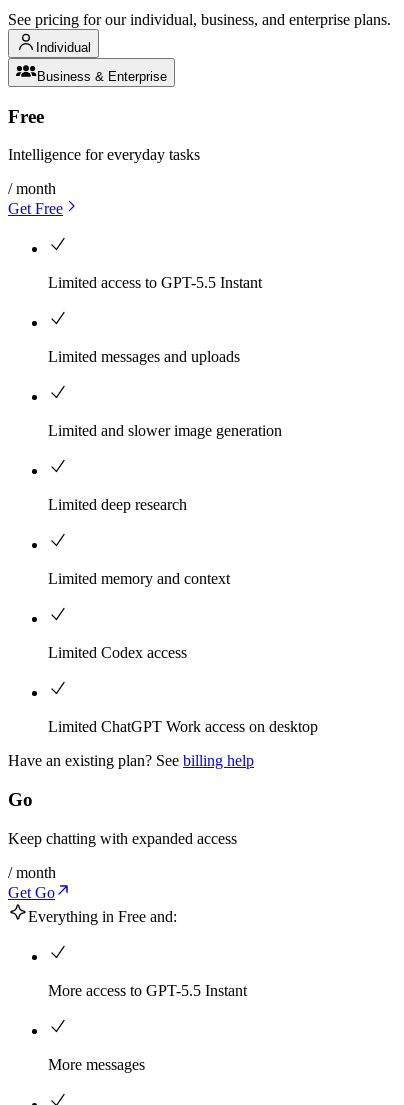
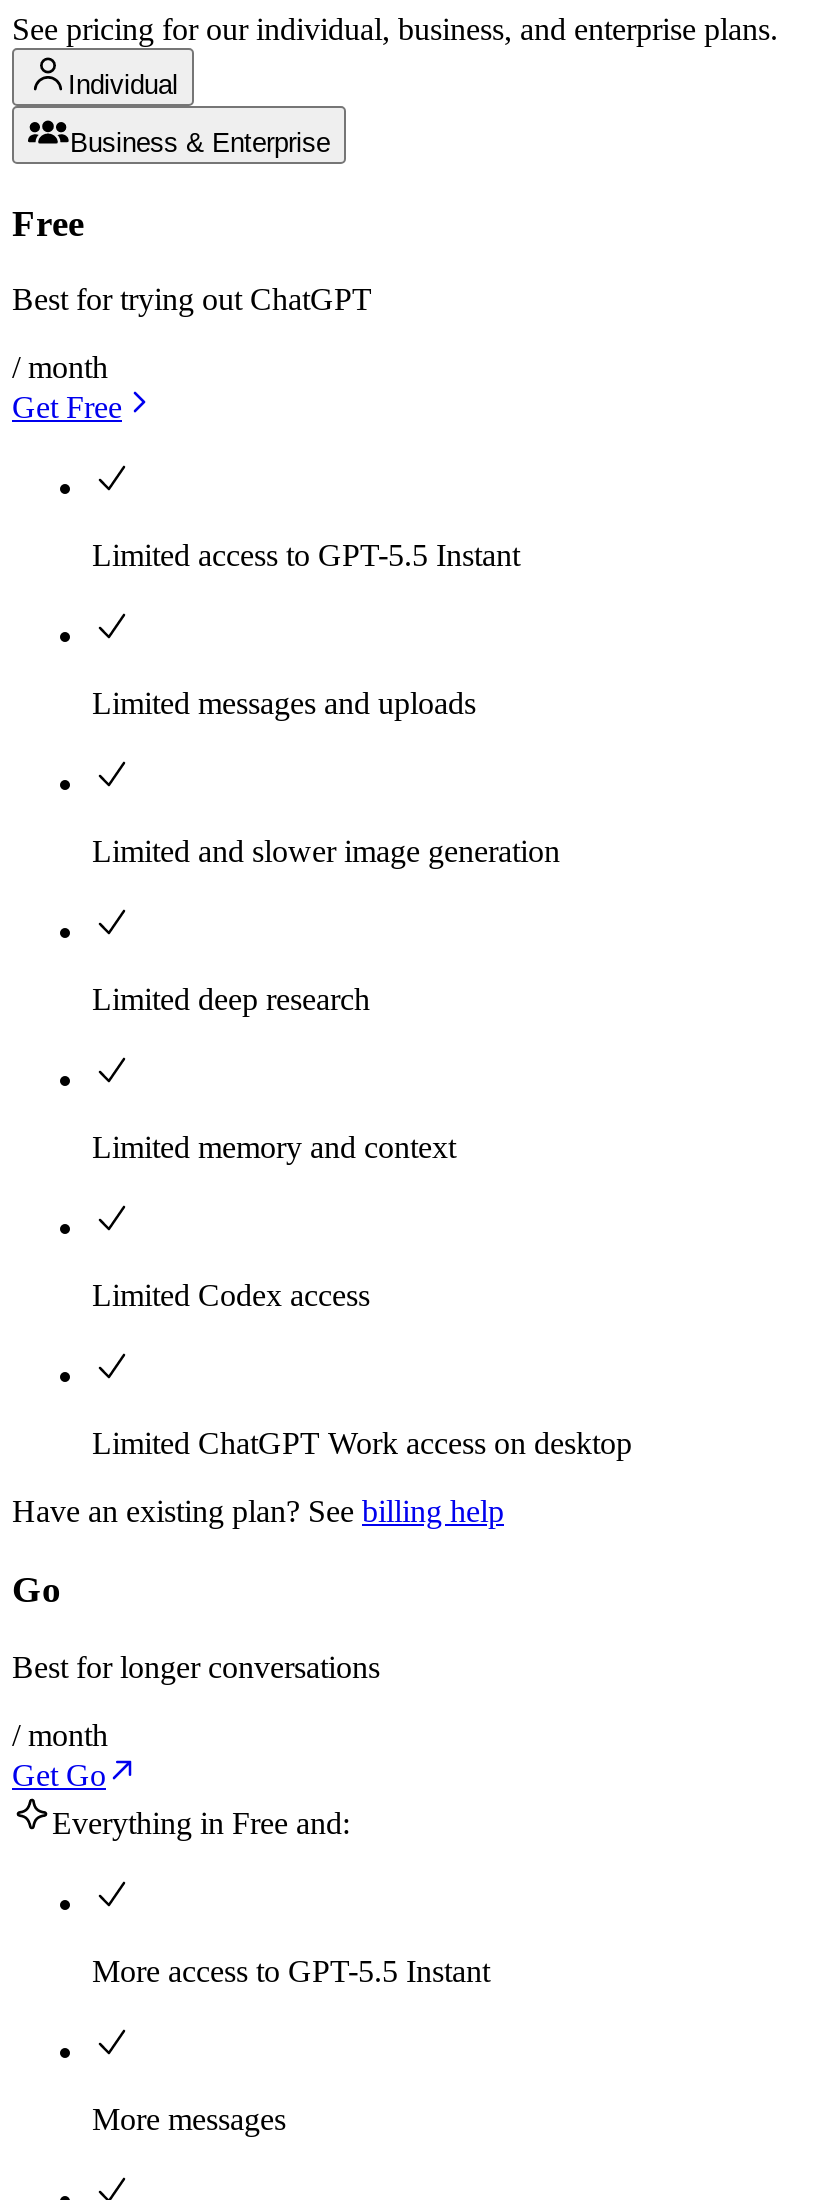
- Intelligence for everyday tasks
+ Best for trying out ChatGPT

- Keep chatting with expanded access
+ Best for longer conversations
